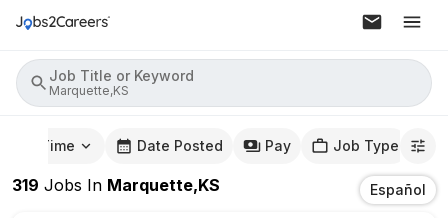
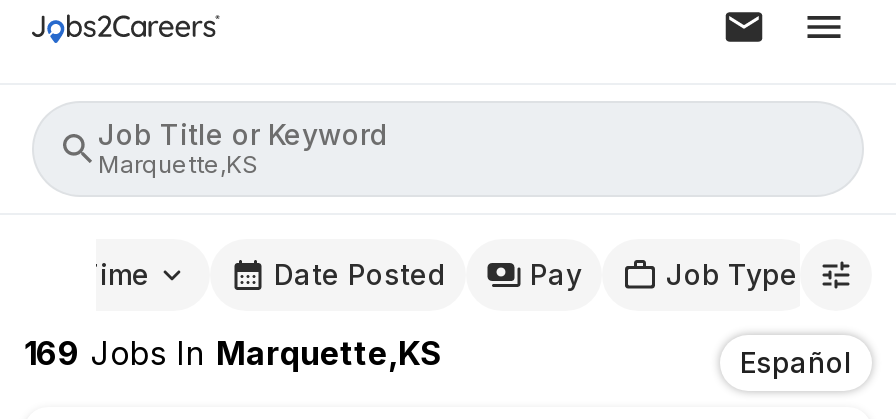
- 319 Jobs In Marquette,KS
+ 169 Jobs In Marquette,KS
